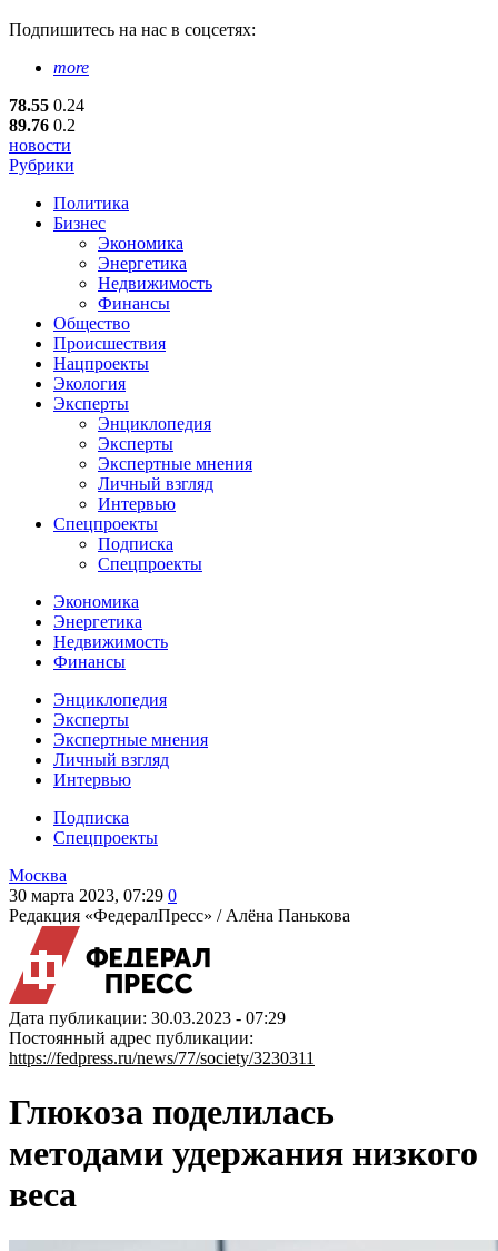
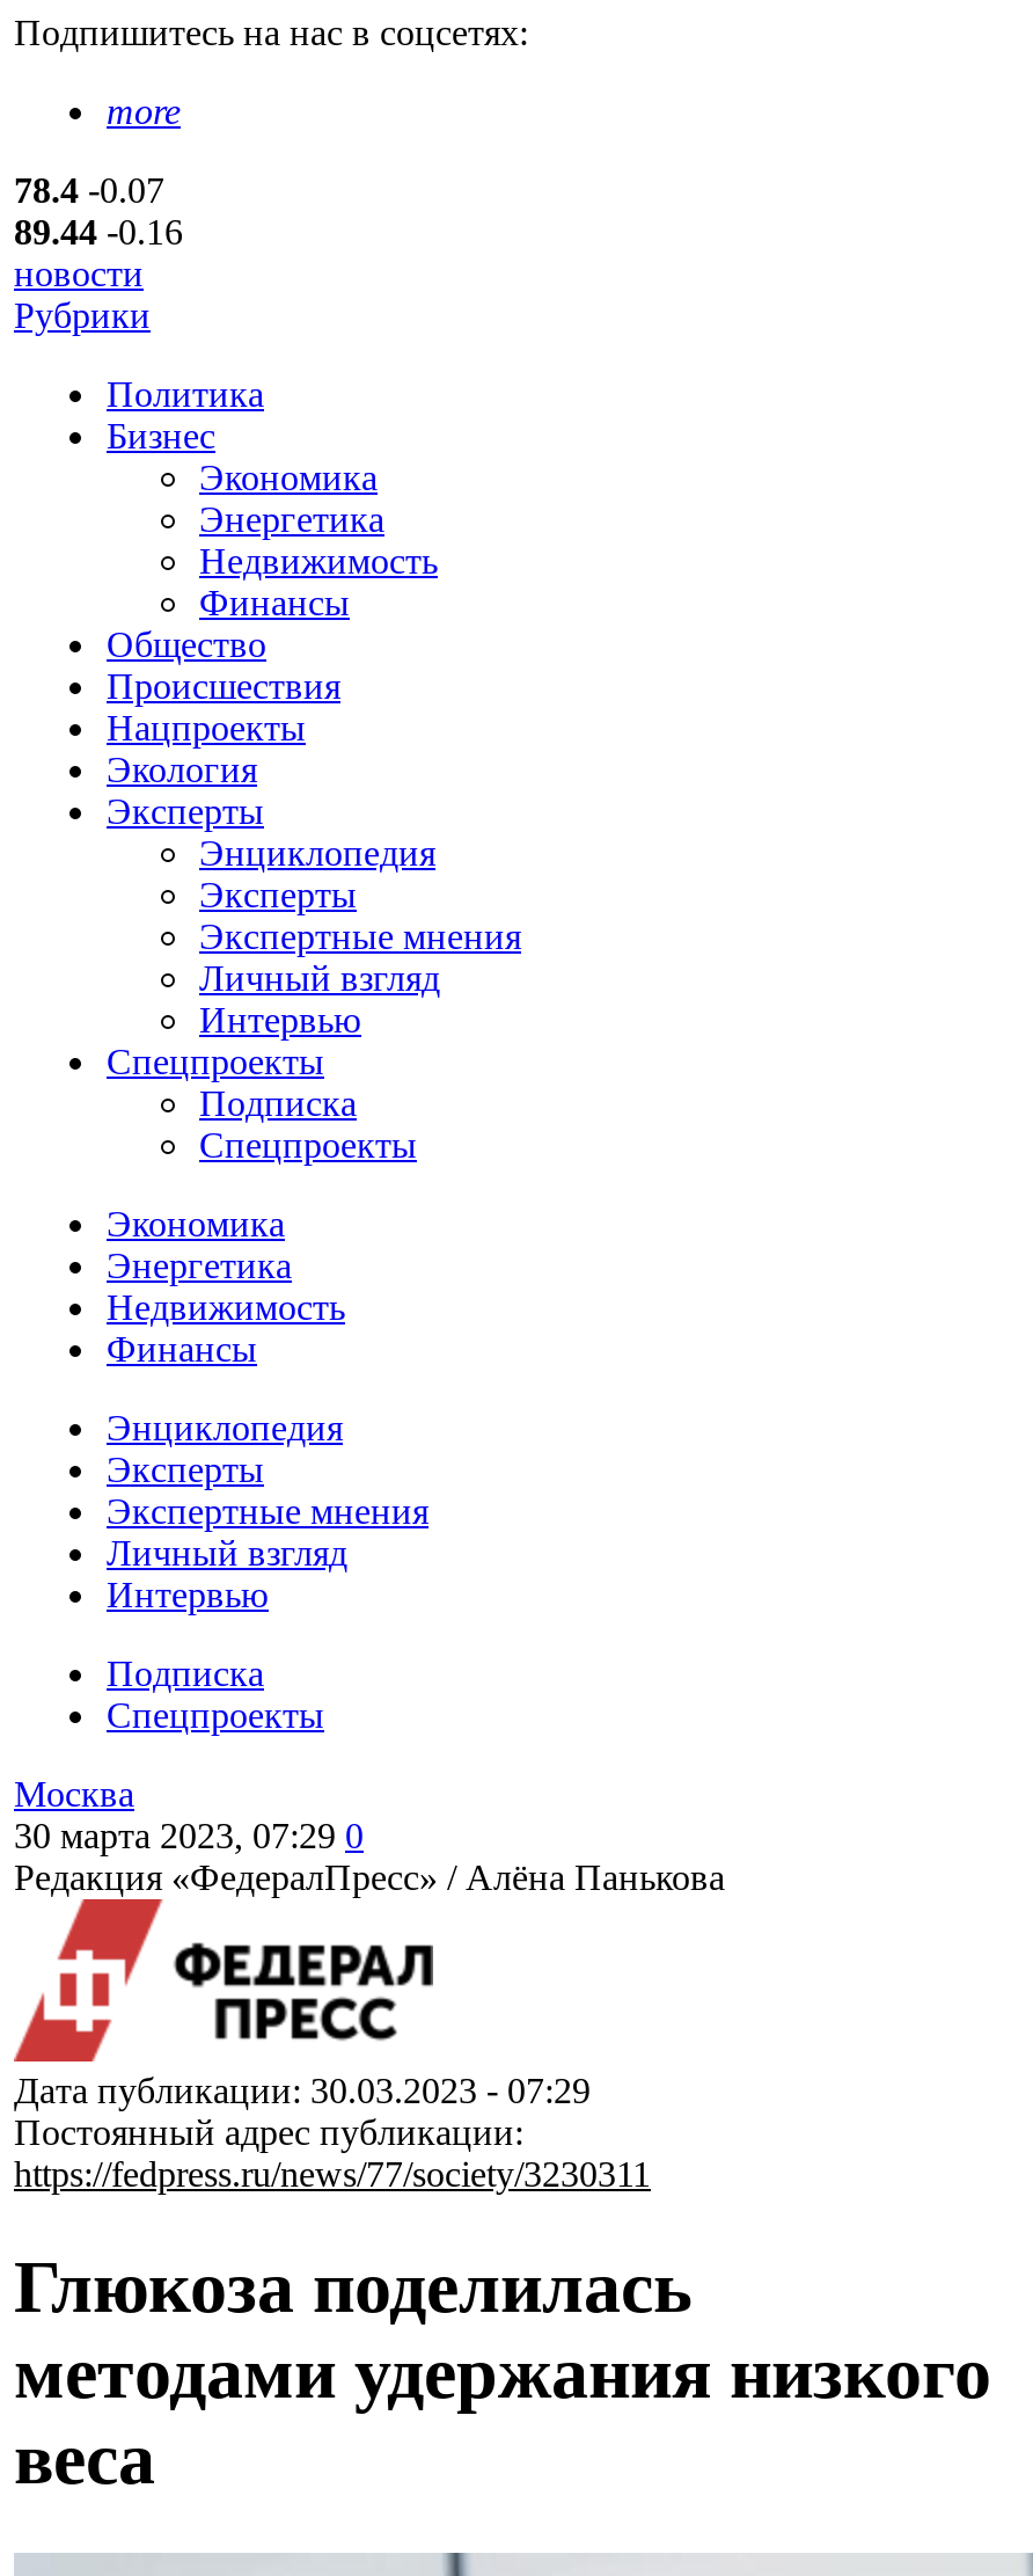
- 78.55 0.24
+ 78.4 -0.07

- 89.76 0.2
+ 89.44 -0.16
